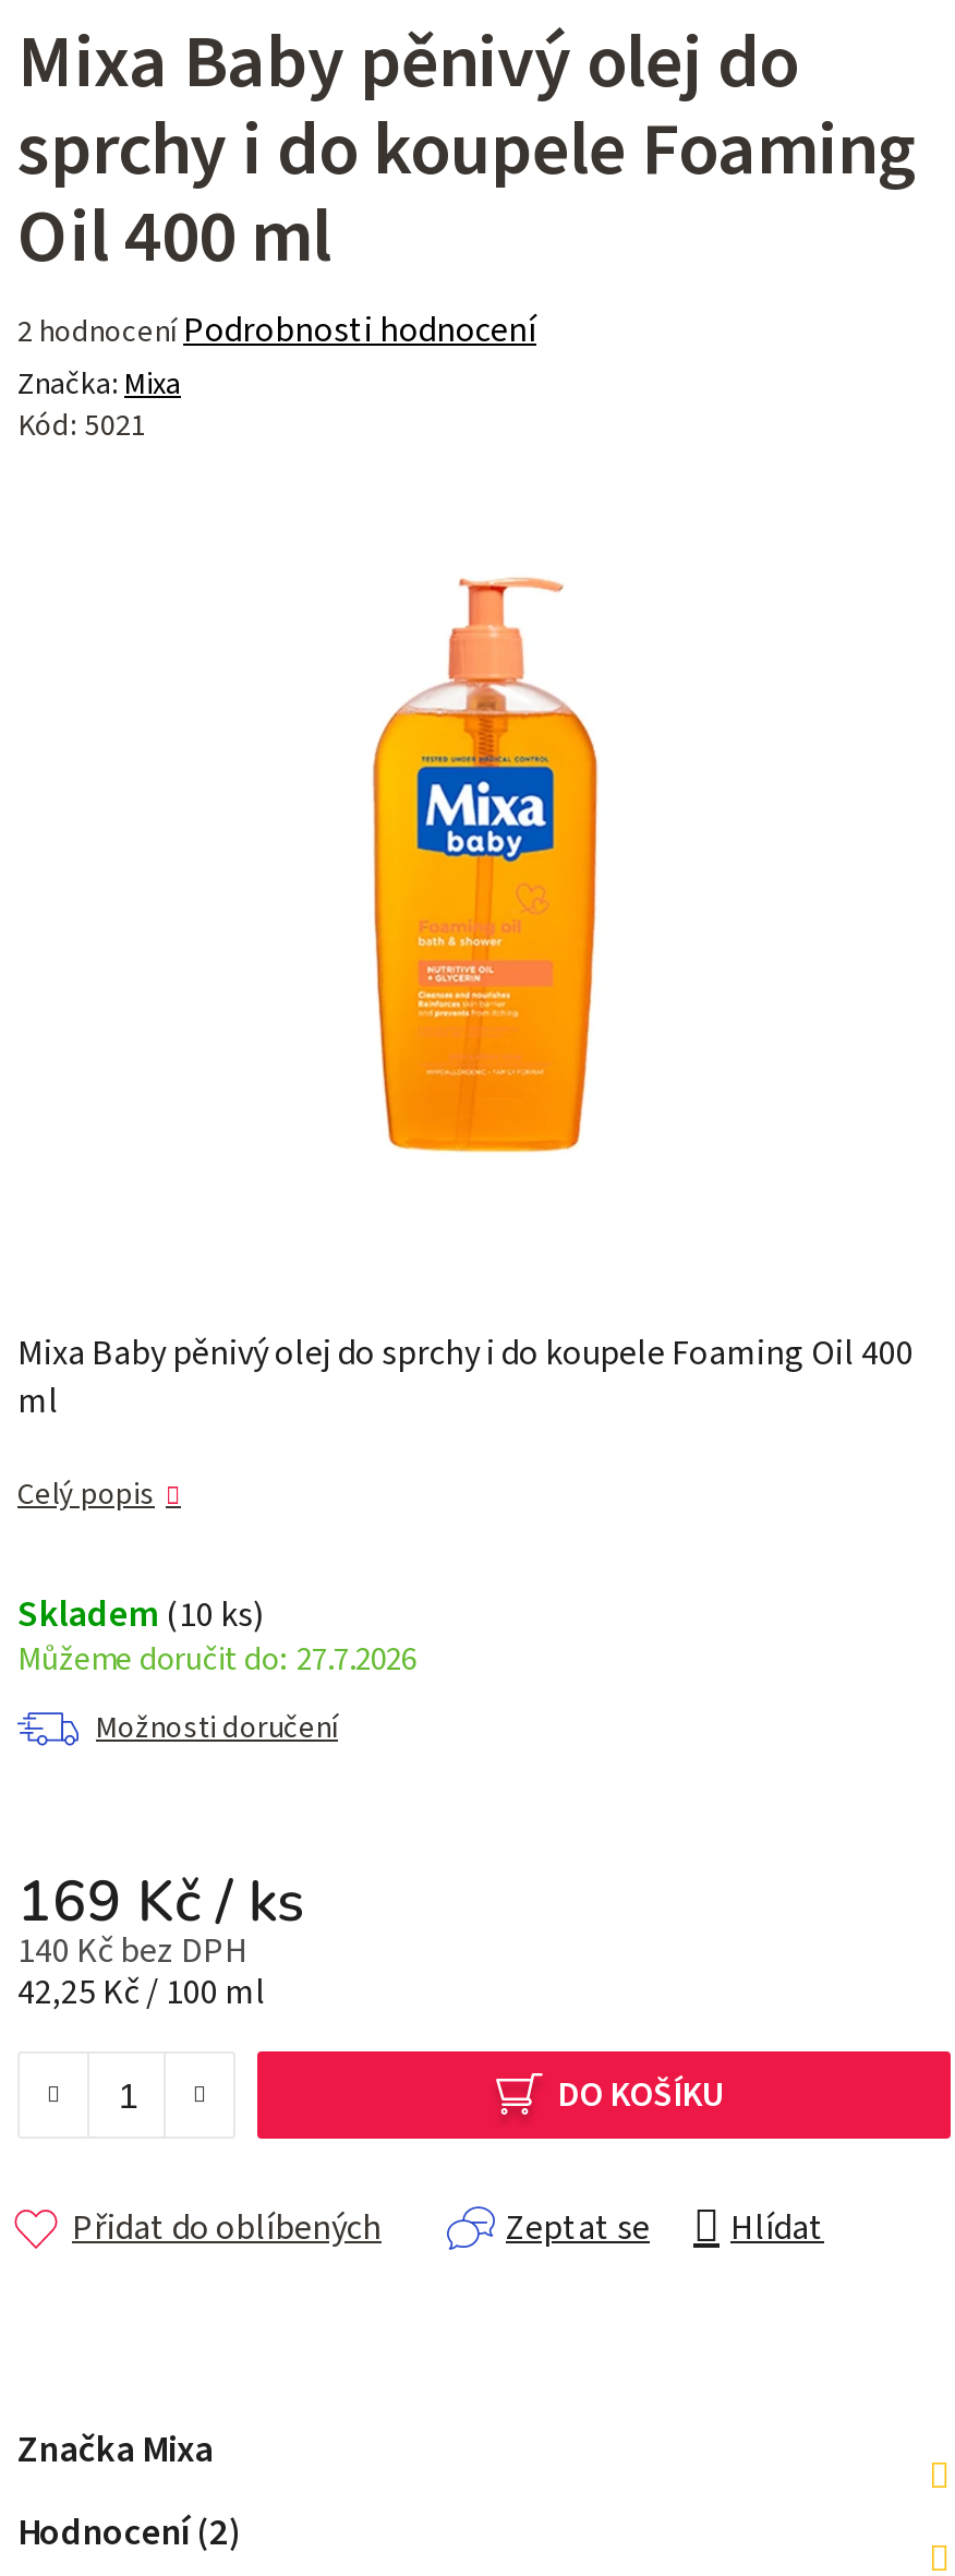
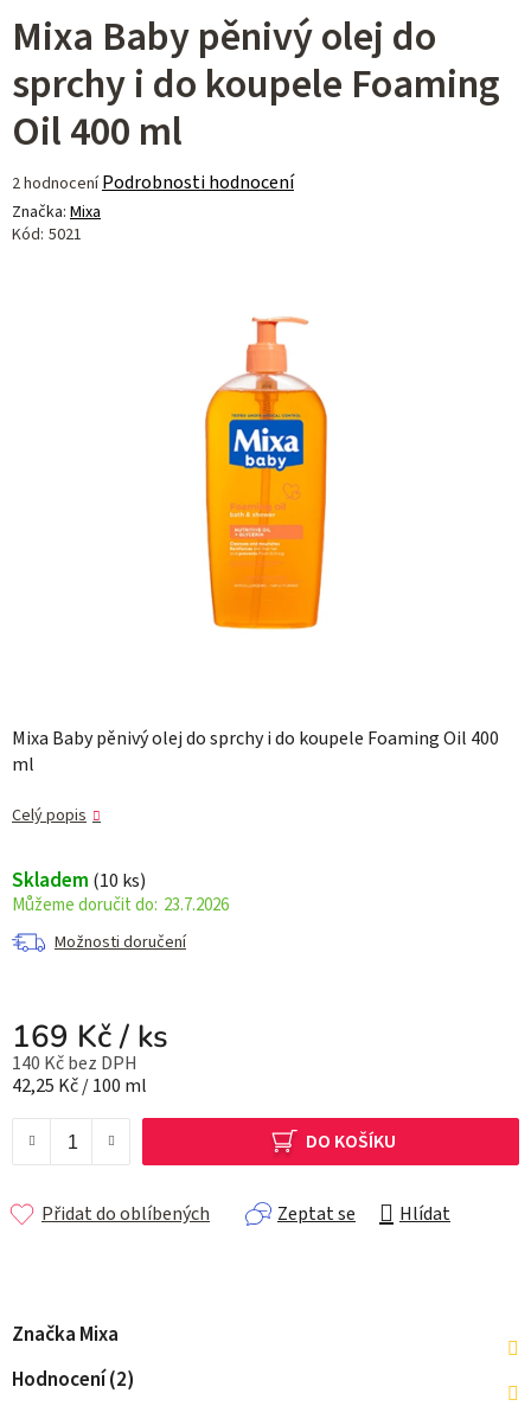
- 27.7.2026
+ 23.7.2026
